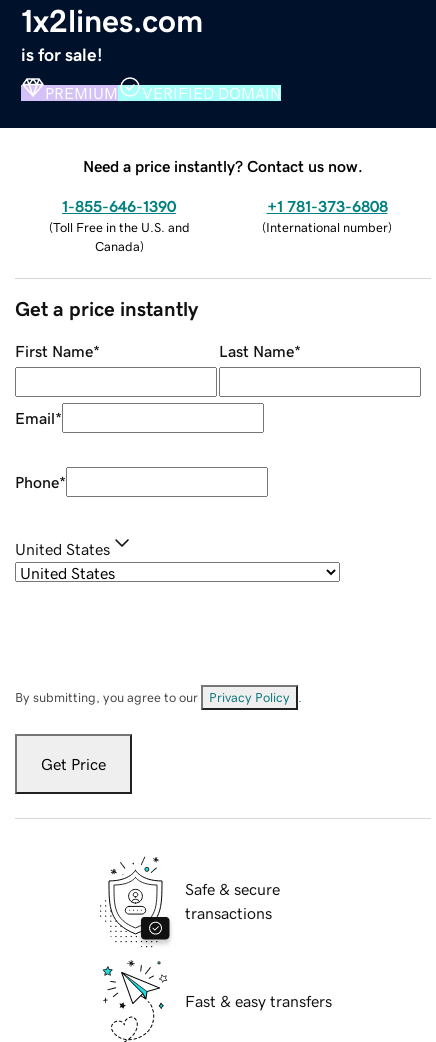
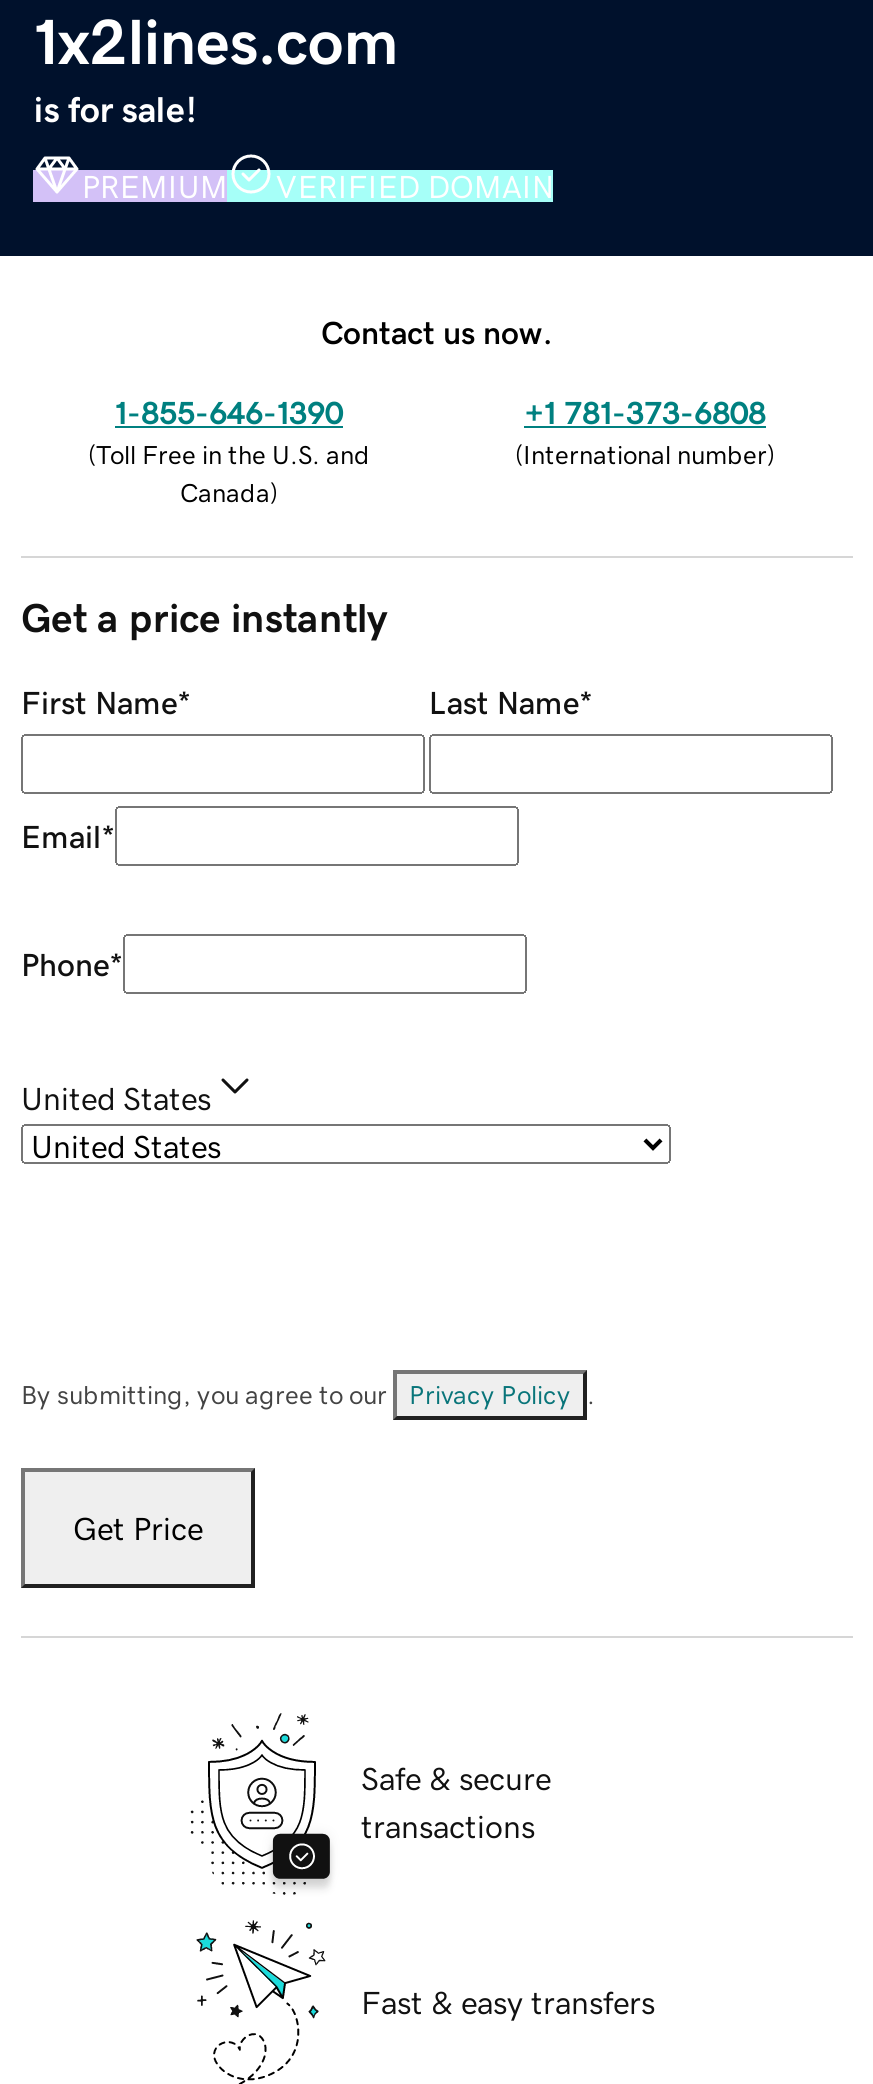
- Need a price instantly? Contact us now.
+ Contact us now.
